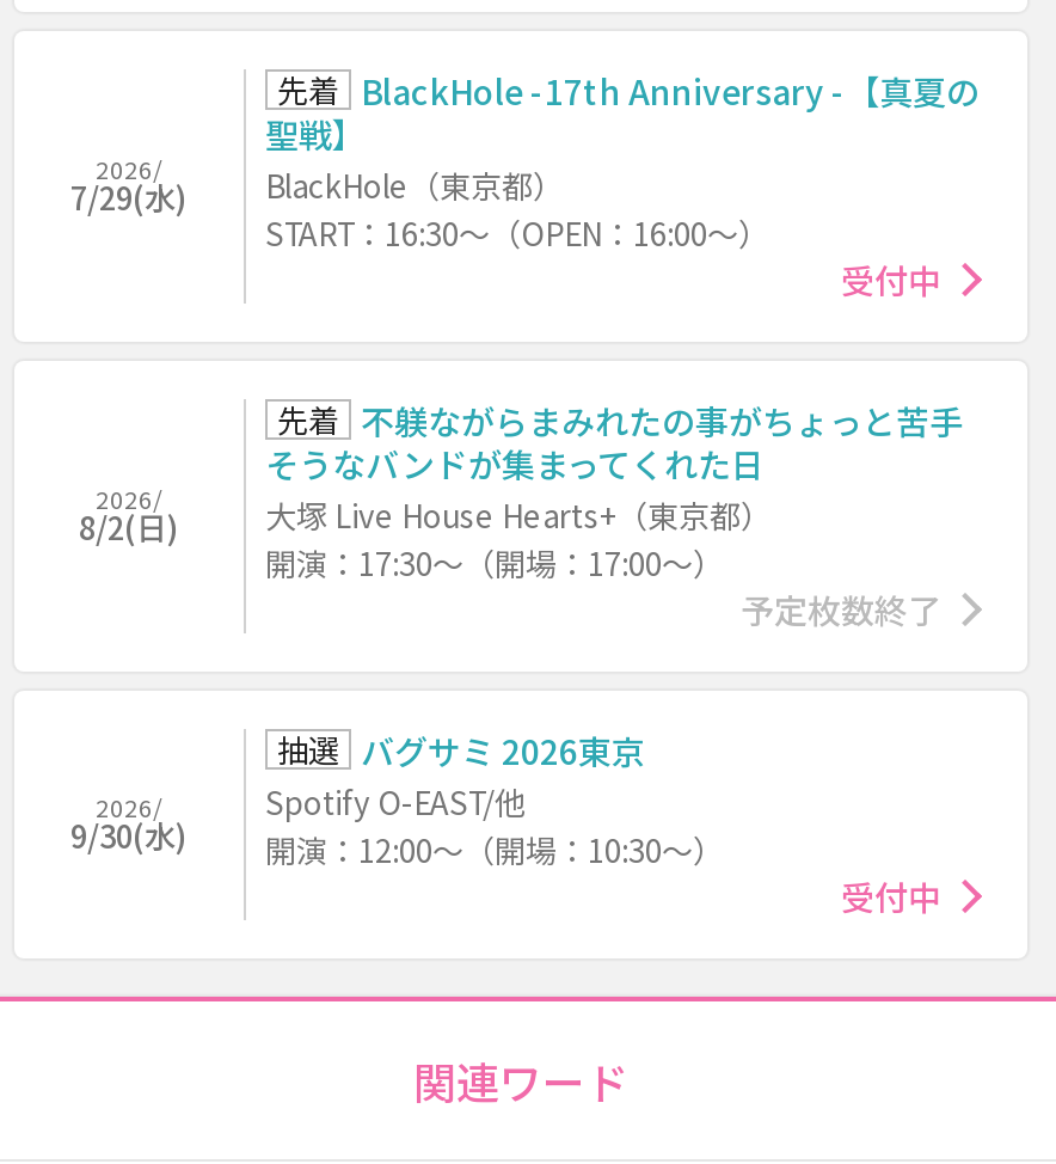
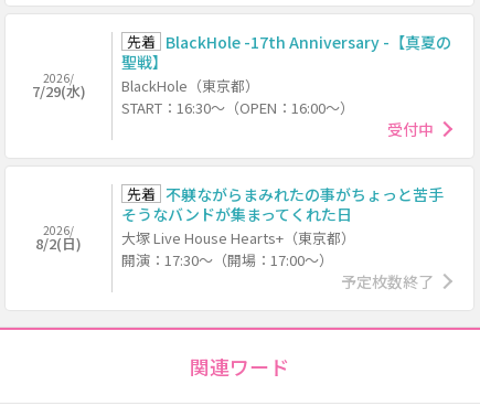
- 抽選 バグサミ 2026東京
- Spotify O-EAST/他
- 開演：12:00～（開場：10:30～）
- 受付中

- 2026/
- 9/30(水)
